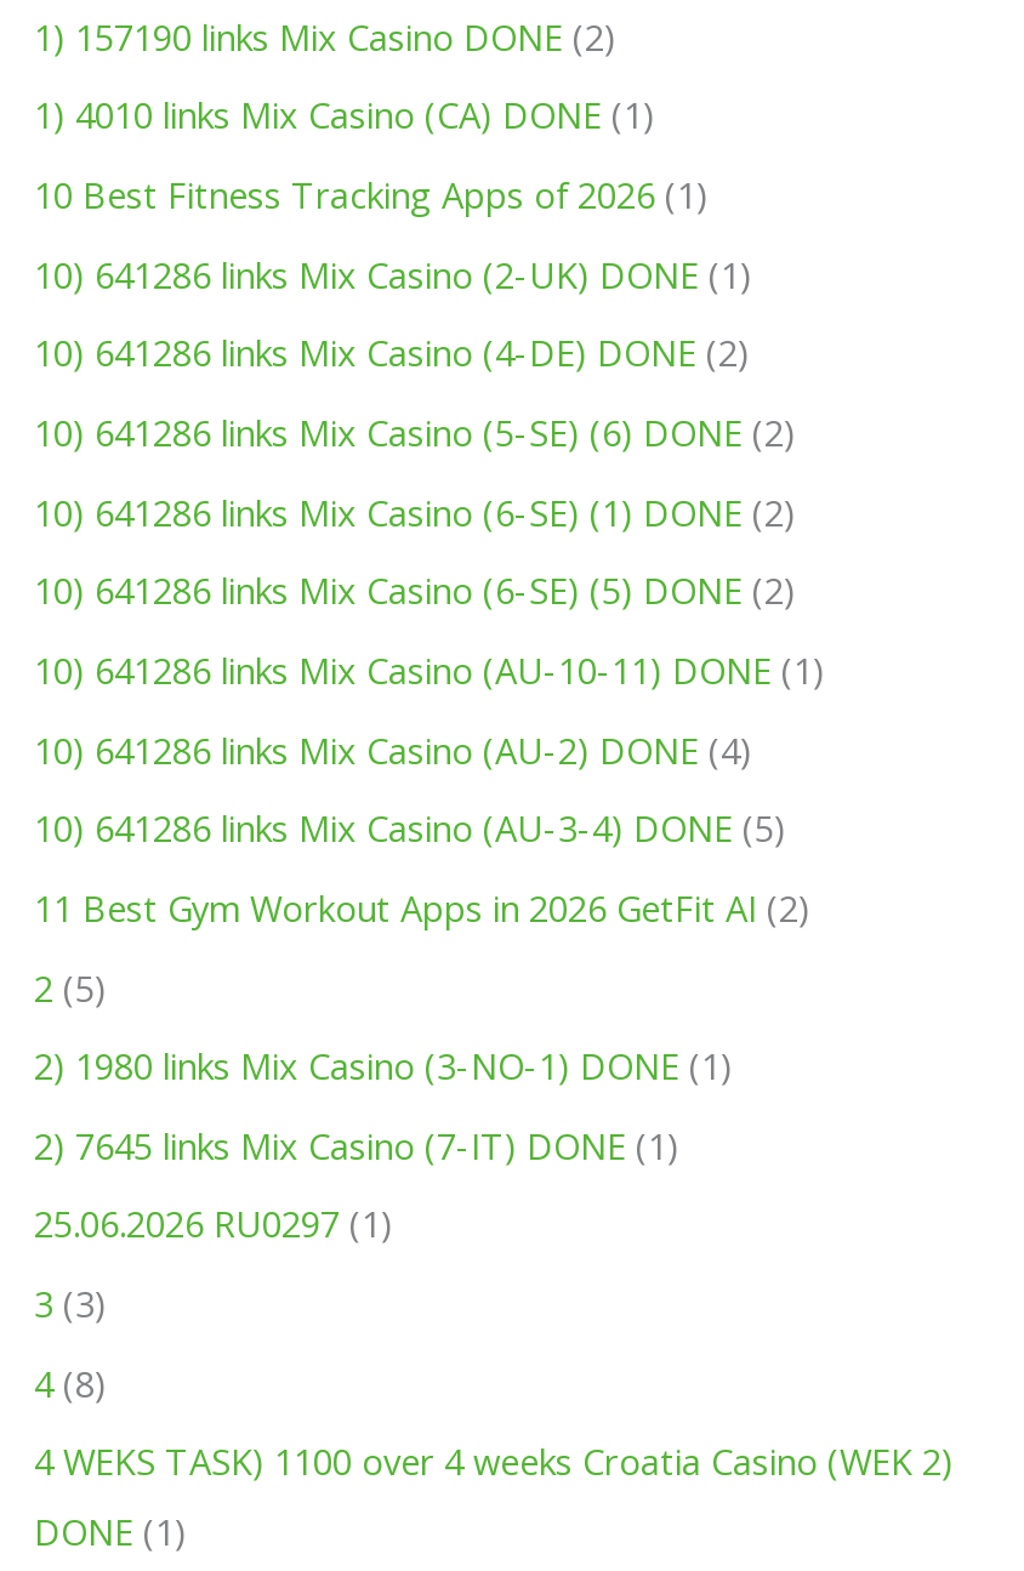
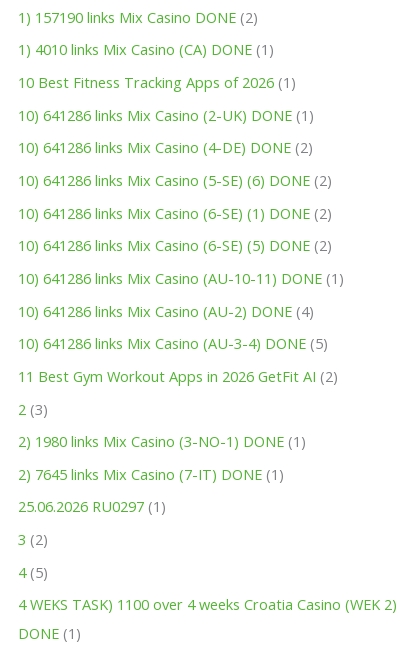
- 2 (5)
+ 2 (3)

- 3 (3)
+ 3 (2)

- 4 (8)
+ 4 (5)
